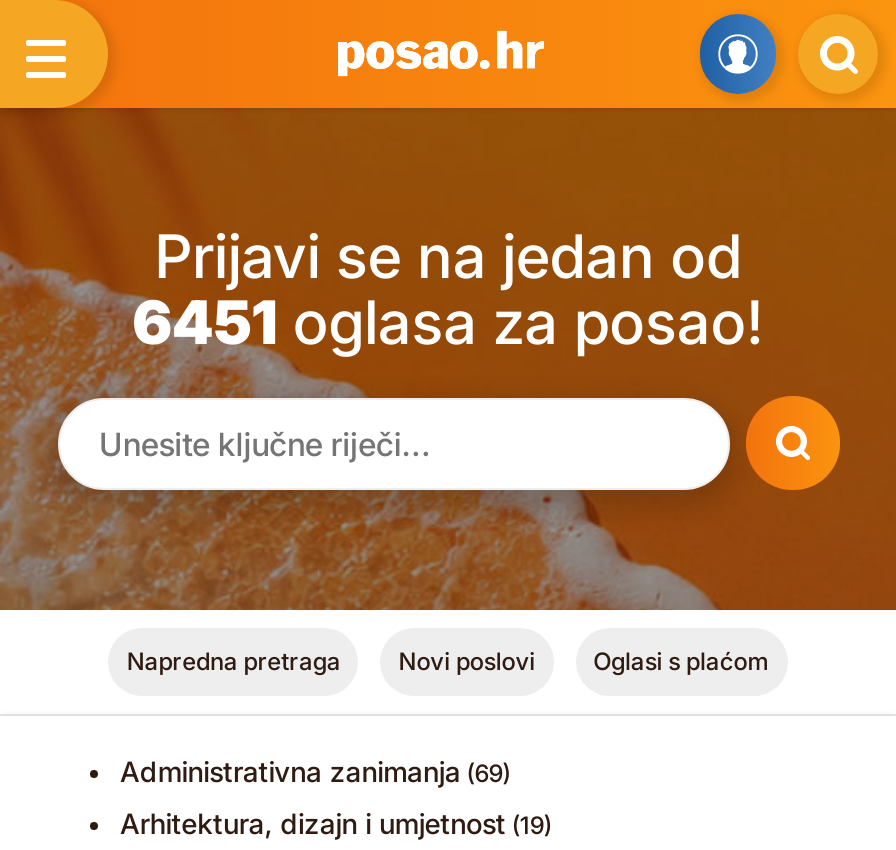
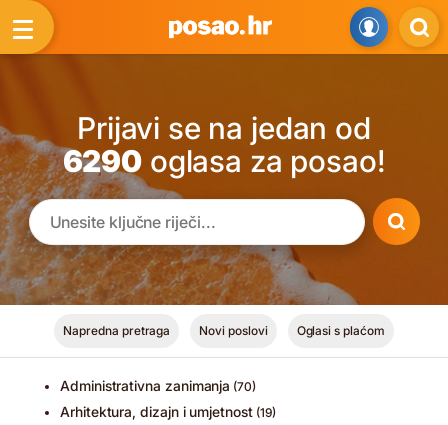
- 6451 oglasa za posao!
+ 6290 oglasa za posao!

- Administrativna zanimanja (69)
+ Administrativna zanimanja (70)
